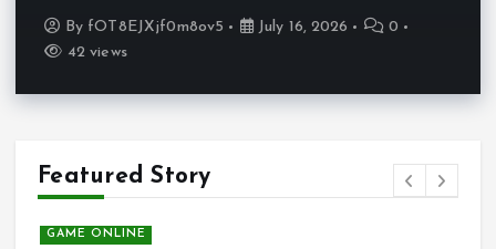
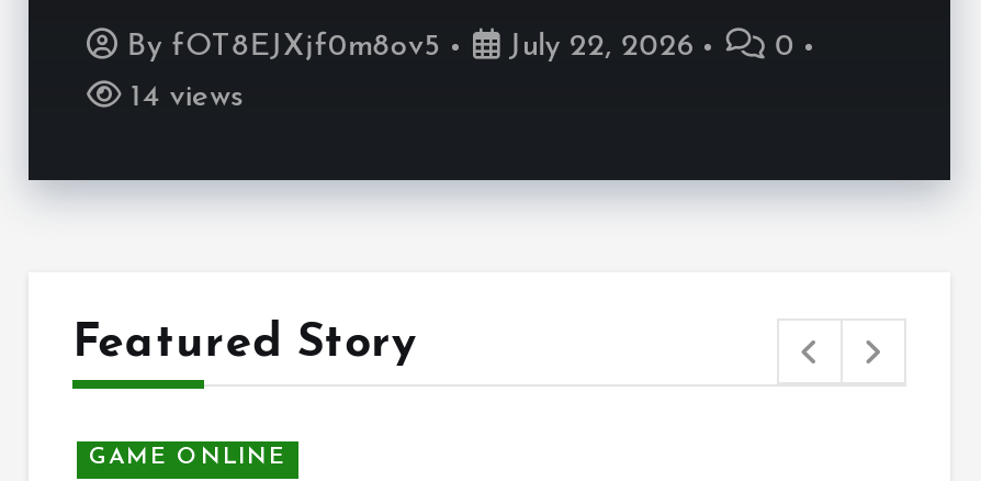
- July 16, 2026
+ July 22, 2026

- 42 views
+ 14 views
